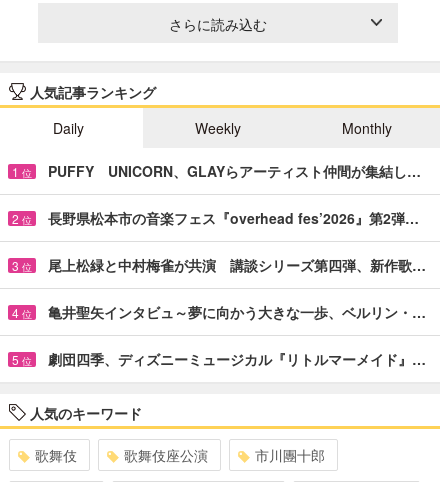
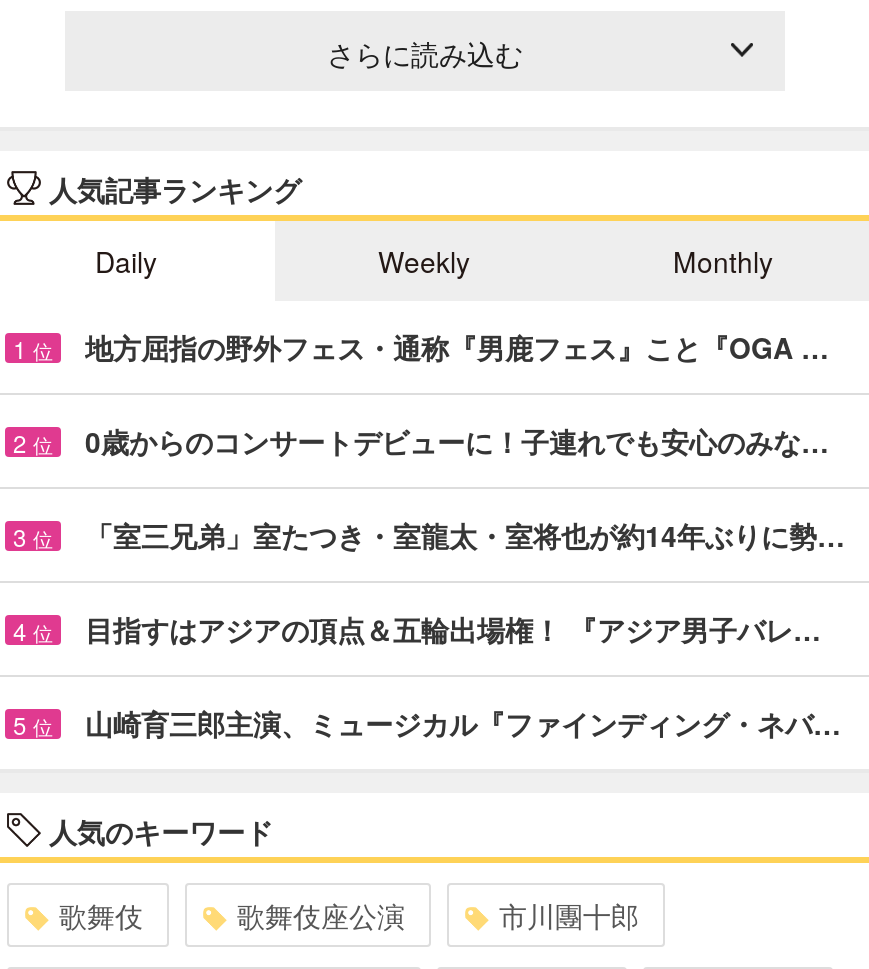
- PUFFY UNICORN、GLAYらアーティスト仲間が集結し…
+ 地方屈指の野外フェス・通称『男鹿フェス』こと『OGA …

- 長野県松本市の音楽フェス『overhead fes’2026』第2弾…
+ 0歳からのコンサートデビューに！子連れでも安心のみな…

- 尾上松緑と中村梅雀が共演 講談シリーズ第四弾、新作歌…
+ 「室三兄弟」室たつき・室龍太・室将也が約14年ぶりに勢…

- 亀井聖矢インタビュ～夢に向かう大きな一歩、ベルリン・…
+ 目指すはアジアの頂点＆五輪出場権！ 『アジア男子バレ…

- 劇団四季、ディズニーミュージカル『リトルマーメイド』…
+ 山崎育三郎主演、ミュージカル『ファインディング・ネバ…
